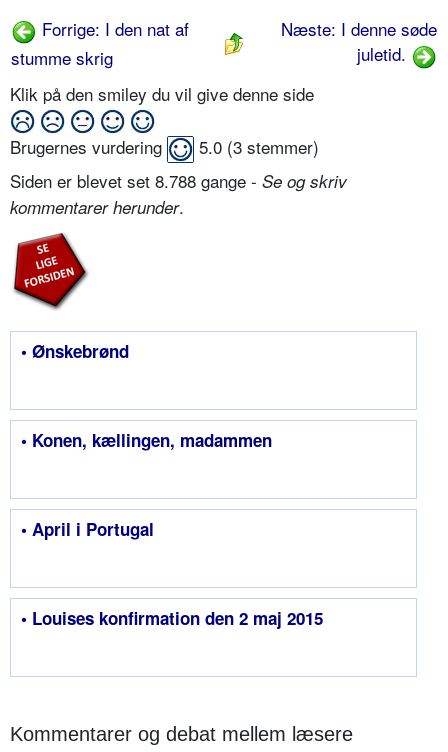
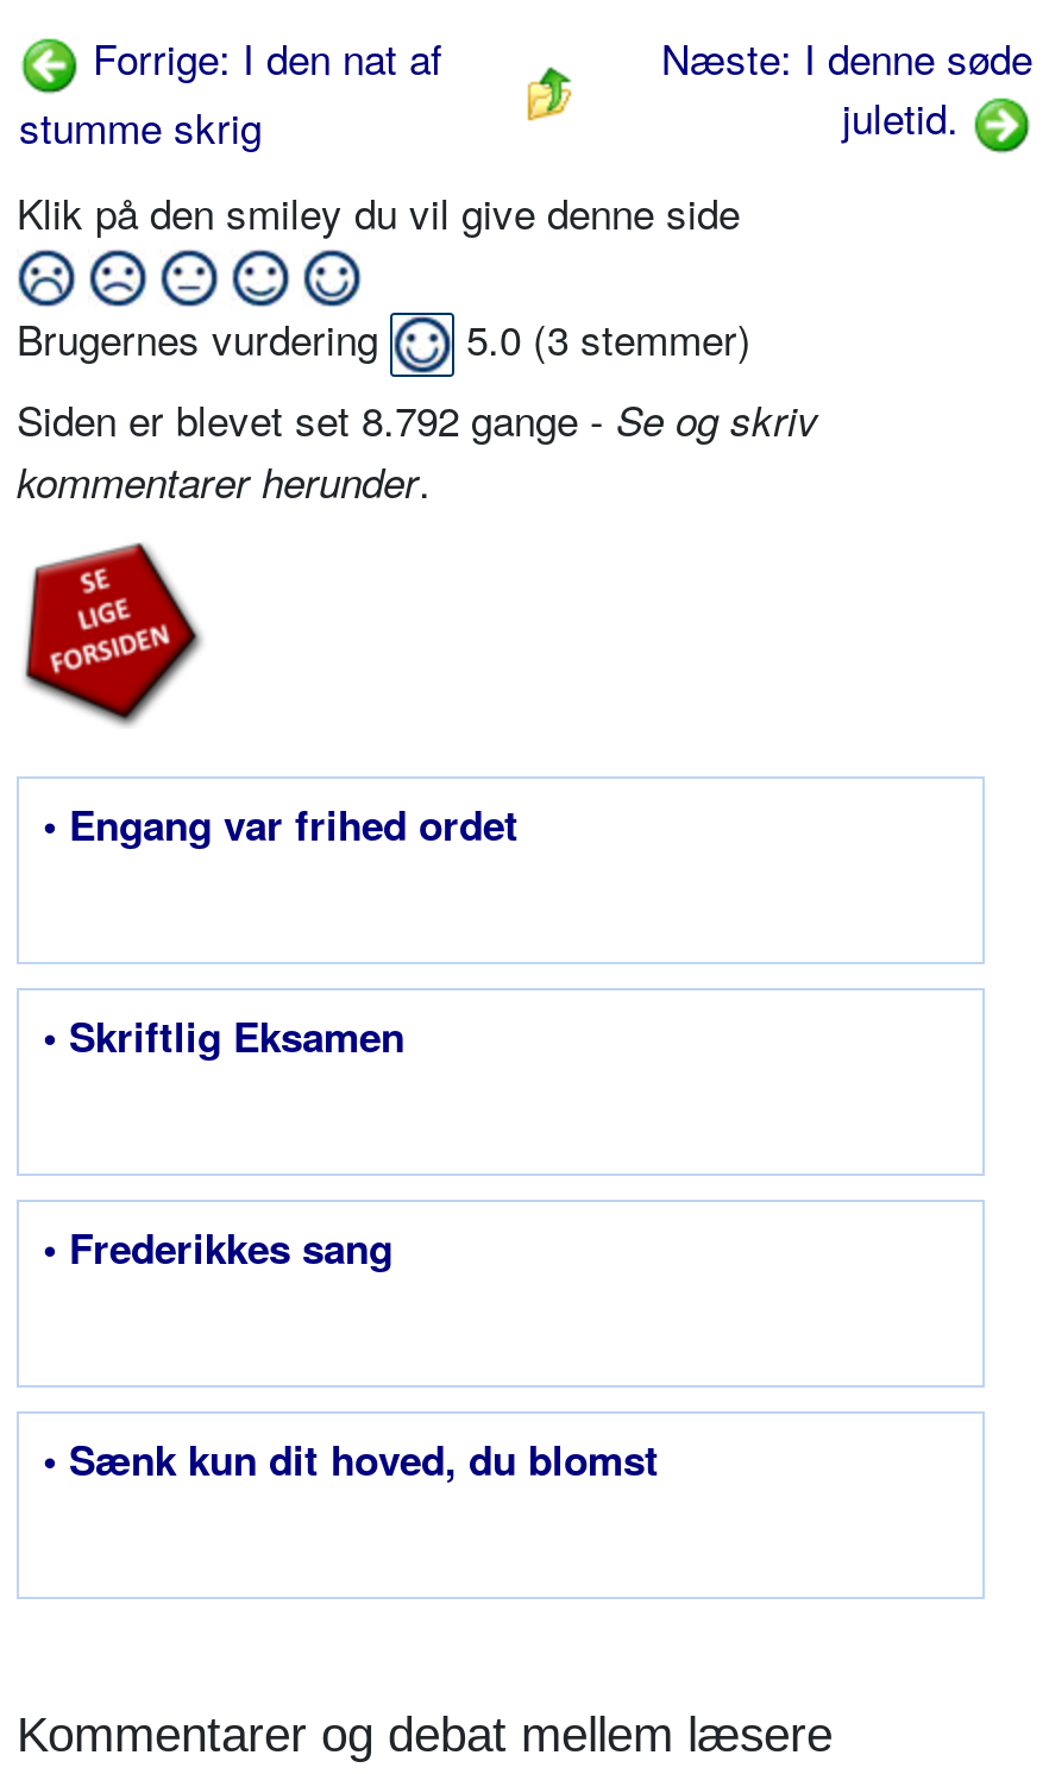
- Siden er blevet set 8.788 gange - Se og skriv
+ Siden er blevet set 8.792 gange - Se og skriv

- • Ønskebrønd
+ • Engang var frihed ordet

- • Konen, kællingen, madammen
+ • Skriftlig Eksamen

- • April i Portugal
+ • Frederikkes sang

- • Louises konfirmation den 2 maj 2015
+ • Sænk kun dit hoved, du blomst
